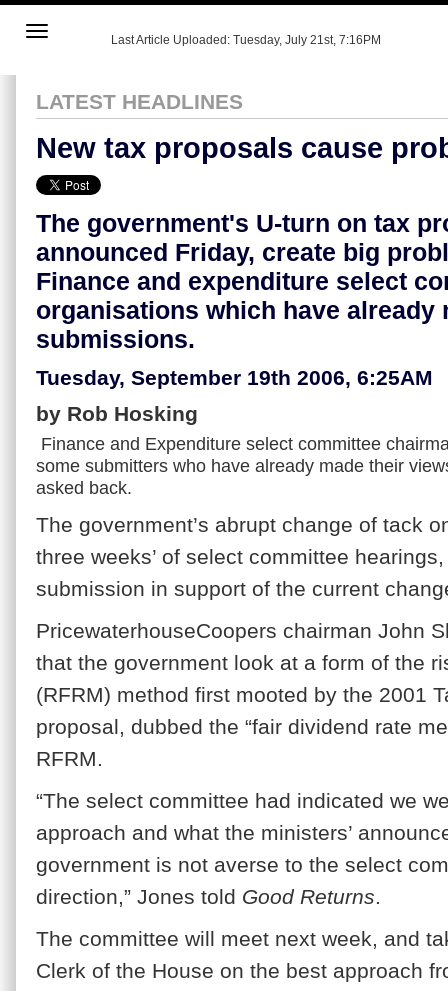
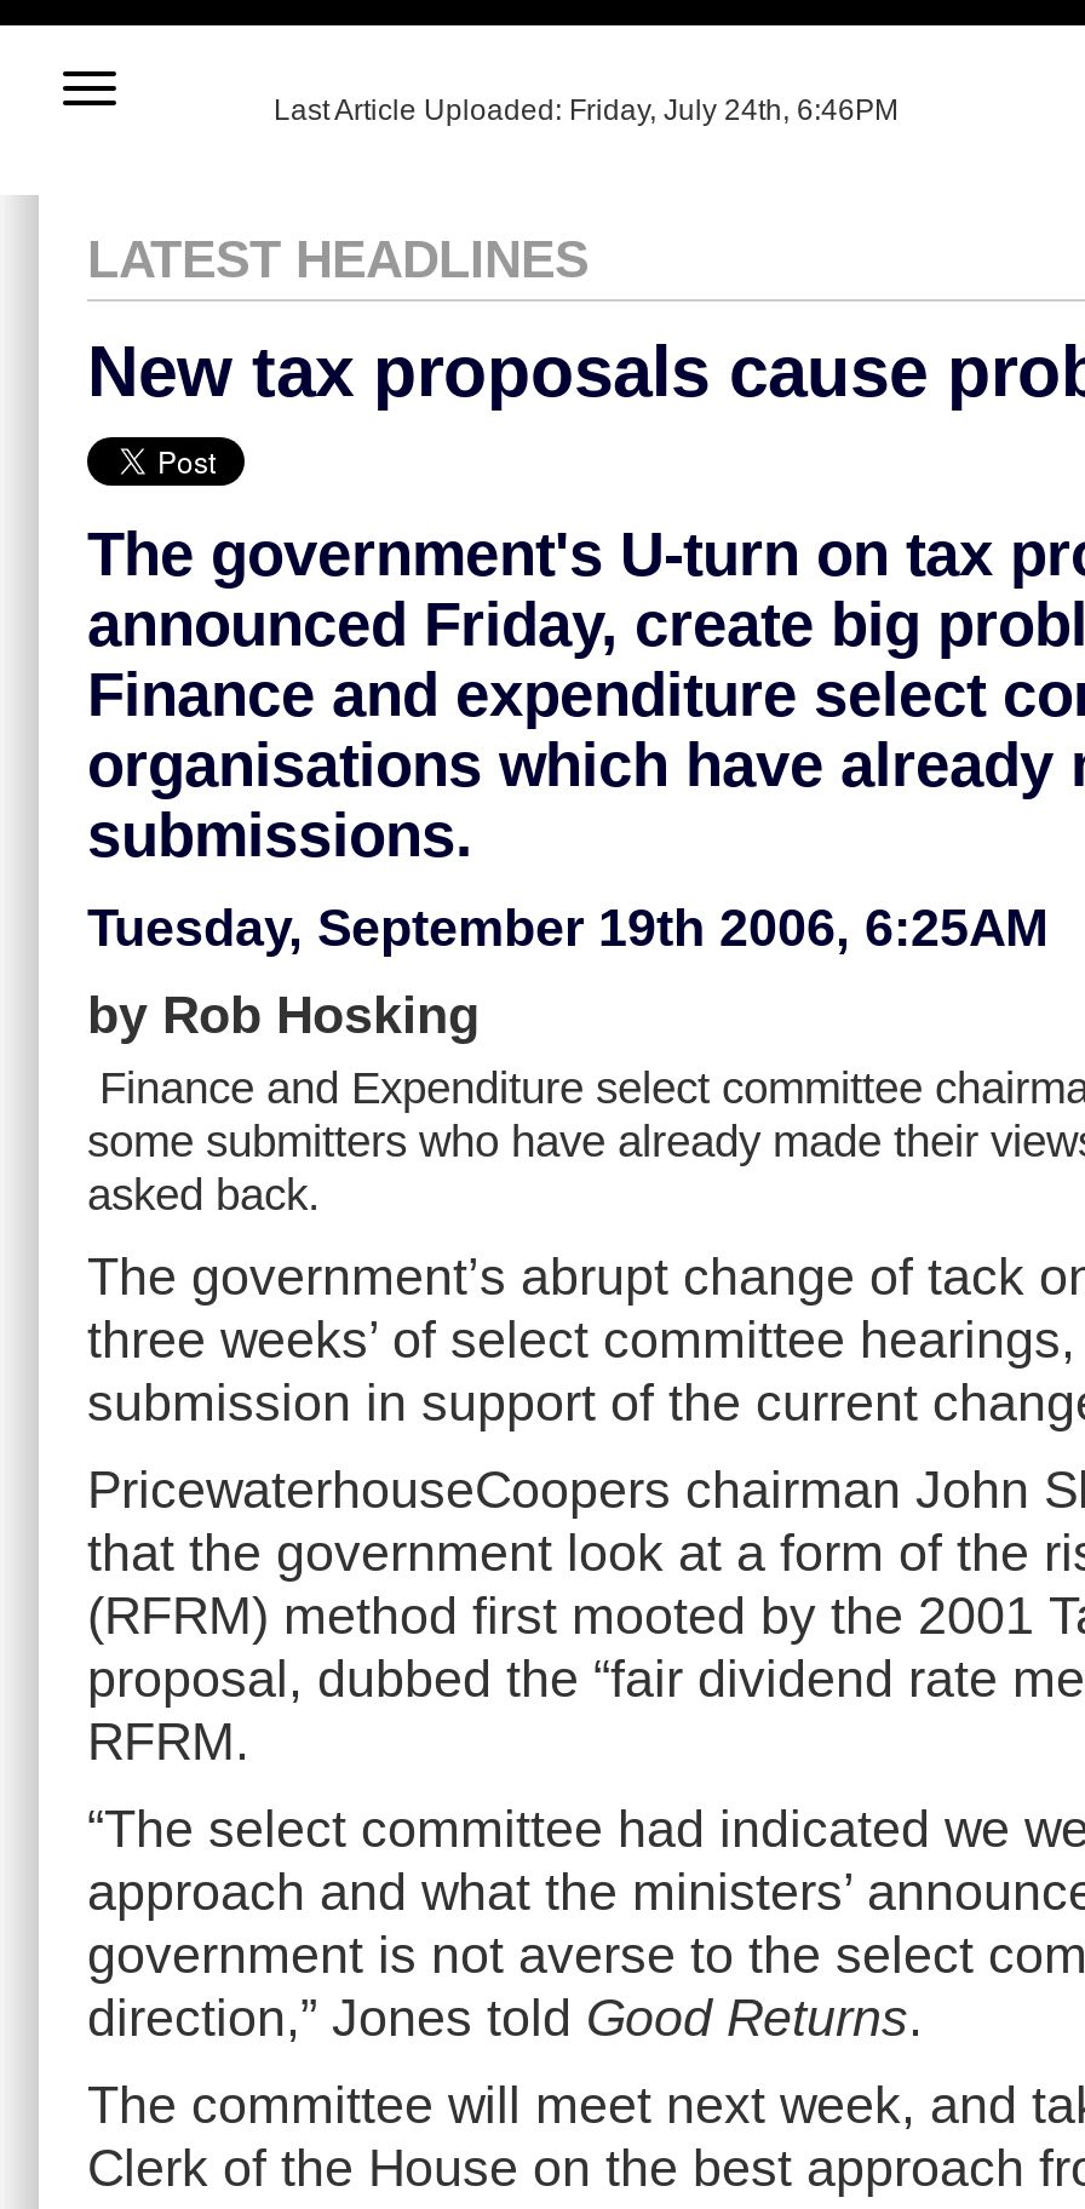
- Last Article Uploaded: Tuesday, July 21st, 7:16PM
+ Last Article Uploaded: Friday, July 24th, 6:46PM
